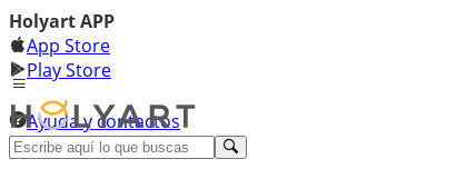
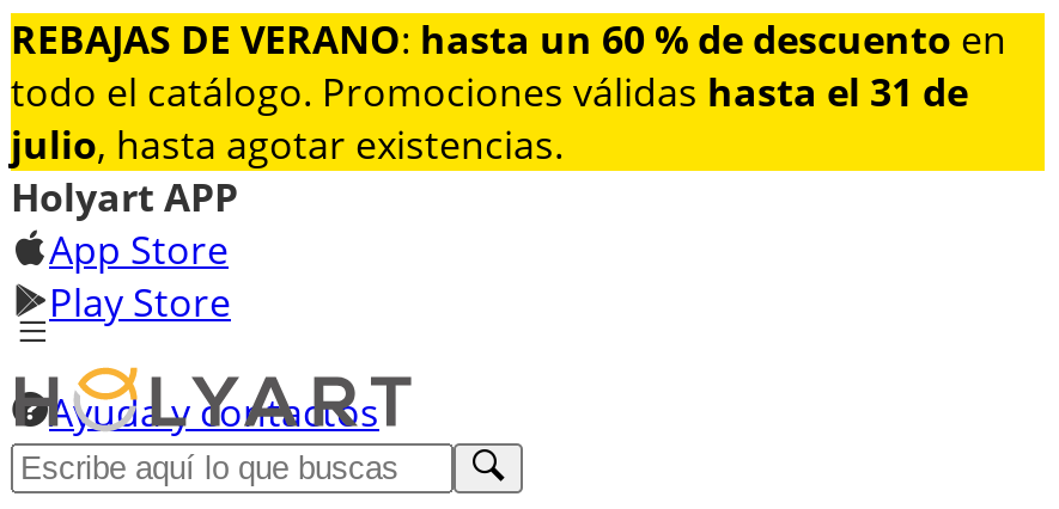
+ [image]
+ REBAJAS DE VERANO: hasta un 60 % de descuento en
+ todo el catálogo. Promociones válidas hasta el 31 de
+ julio, hasta agotar existencias.
